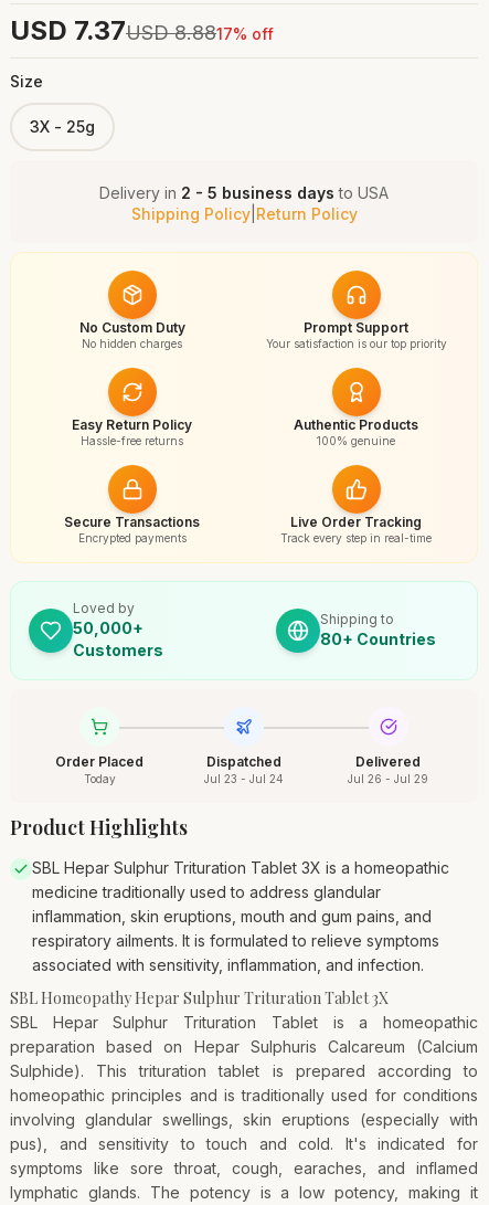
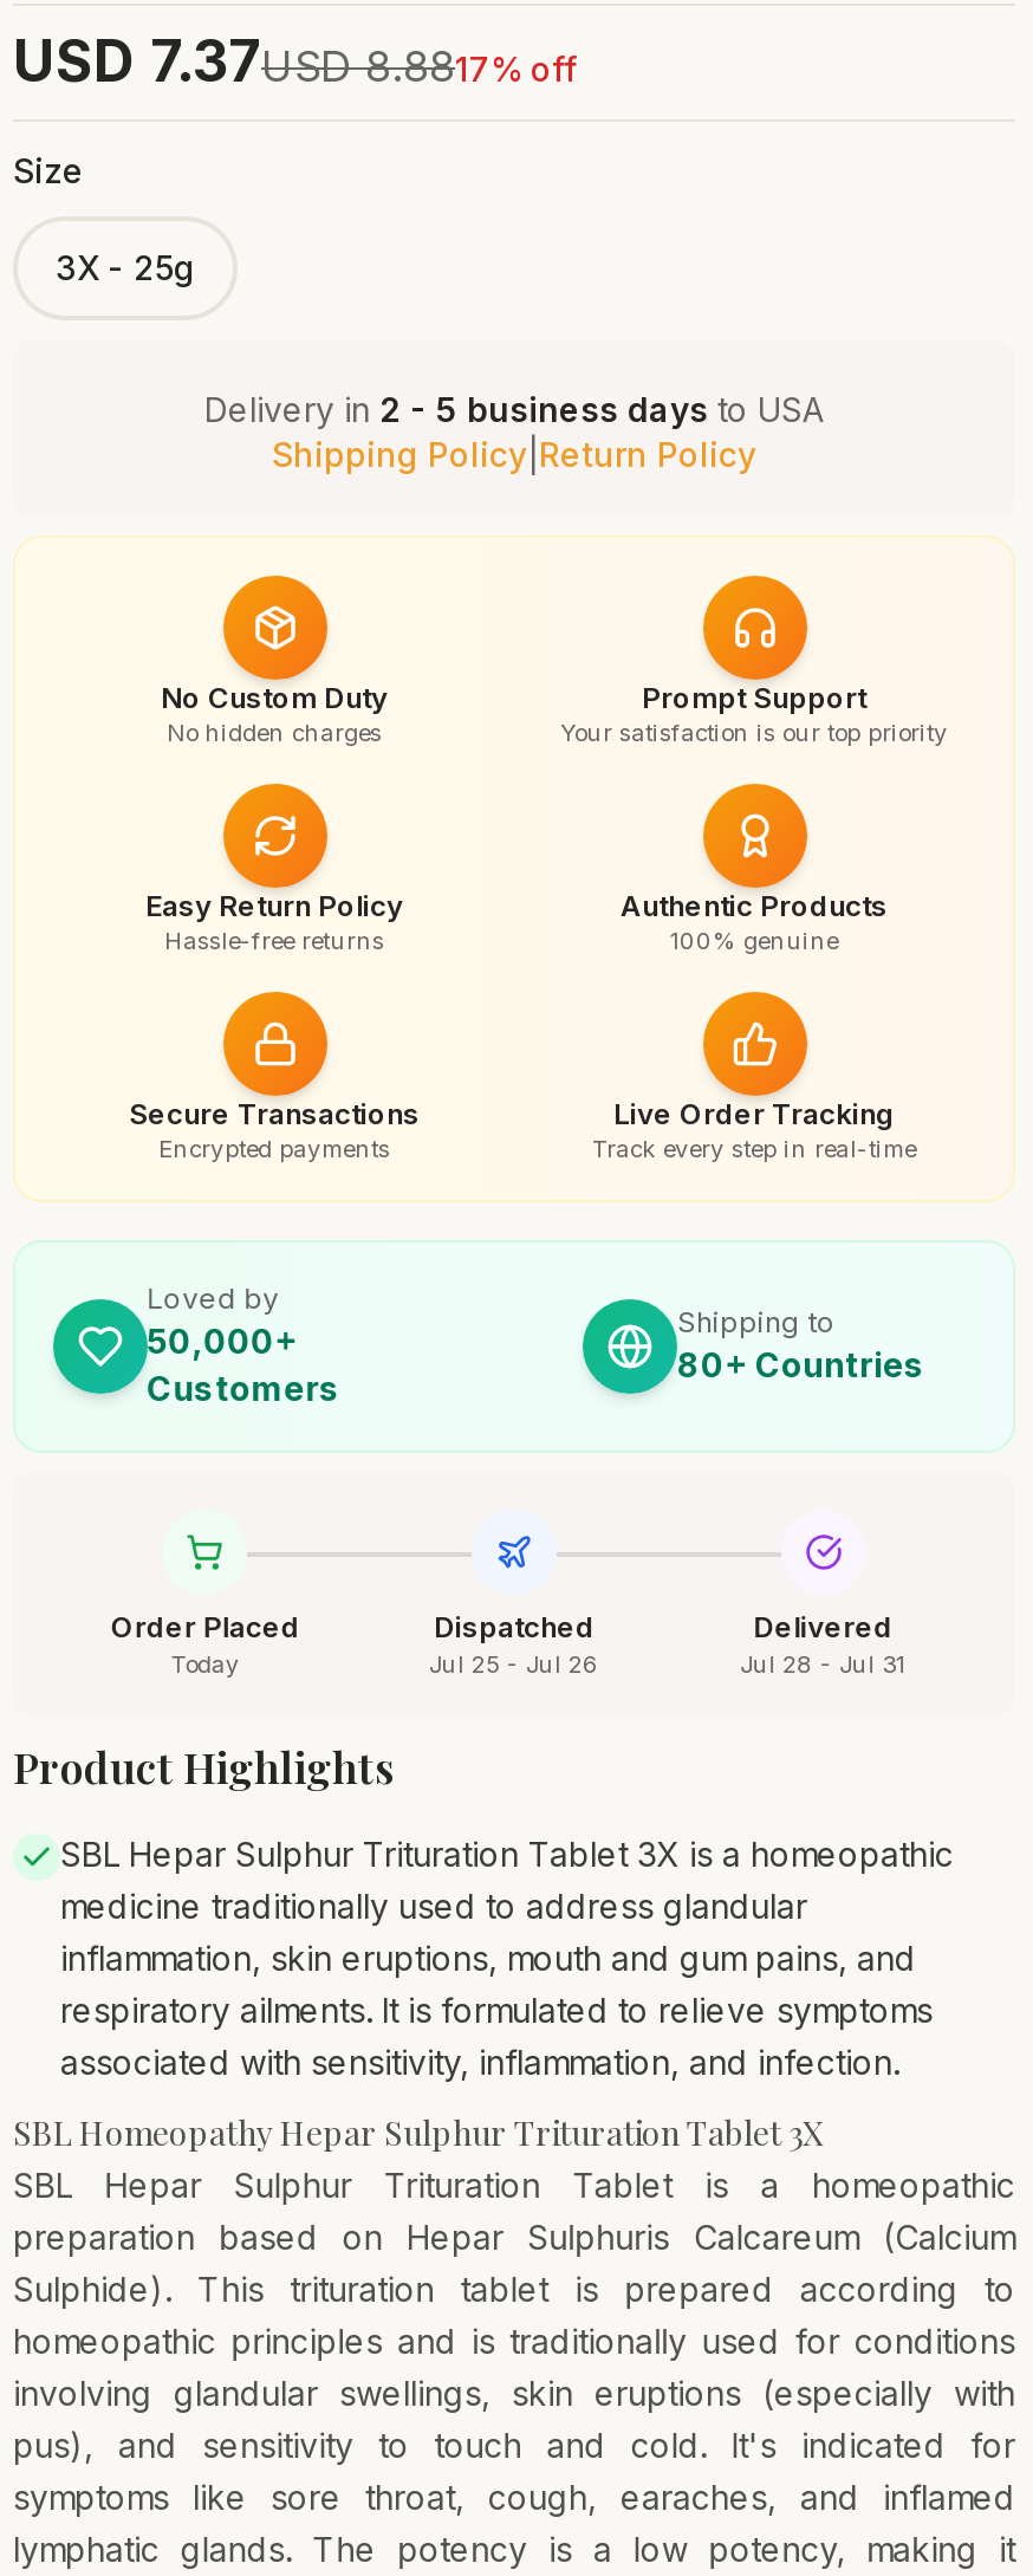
- Jul 23 - Jul 24
+ Jul 25 - Jul 26

- Jul 26 - Jul 29
+ Jul 28 - Jul 31
